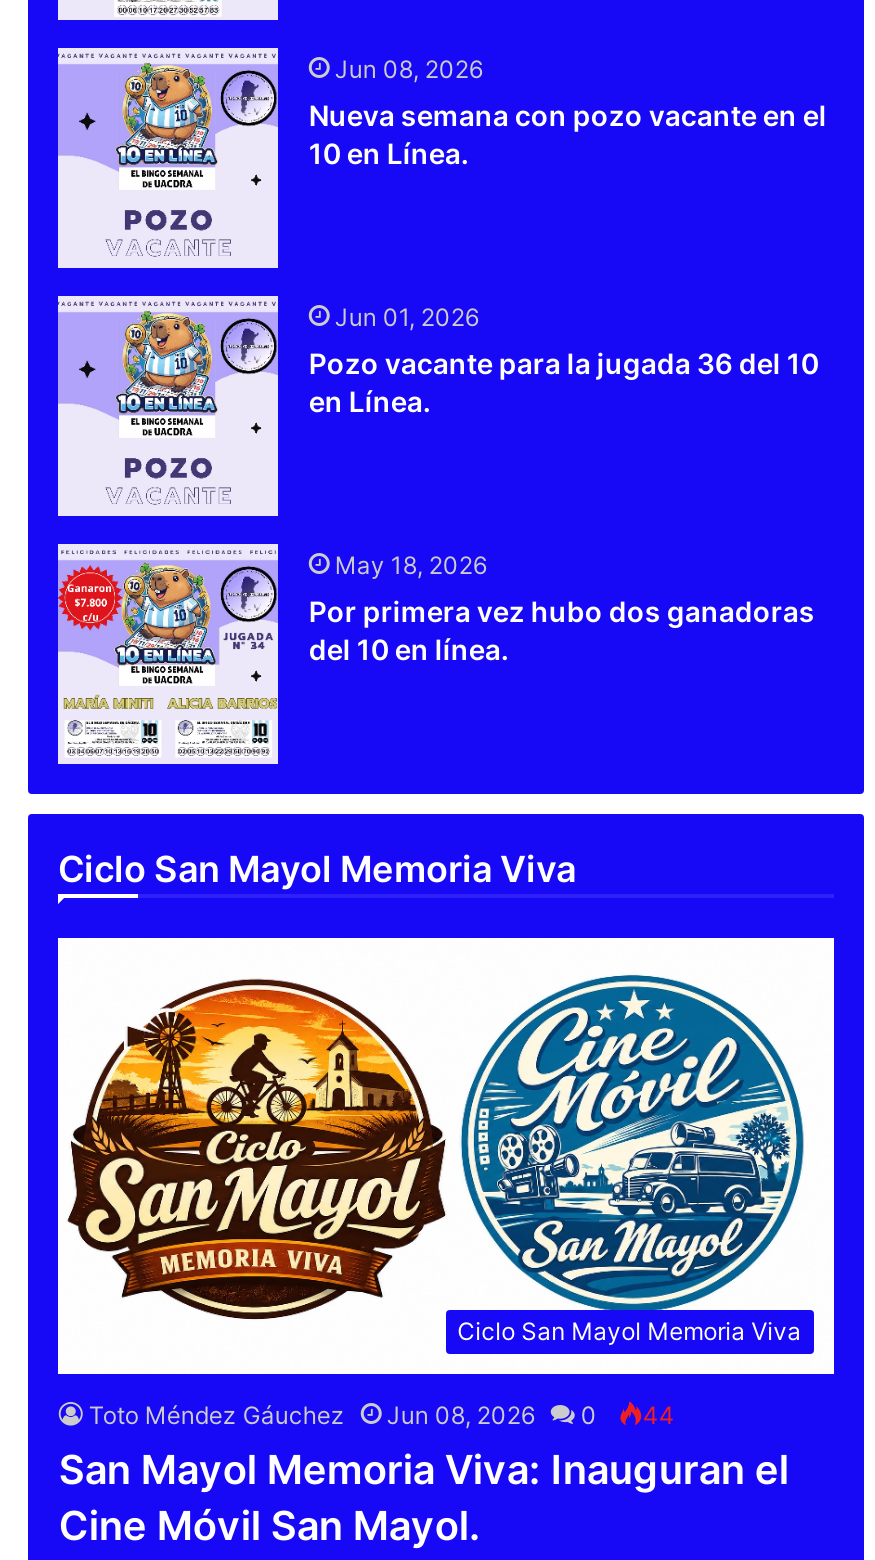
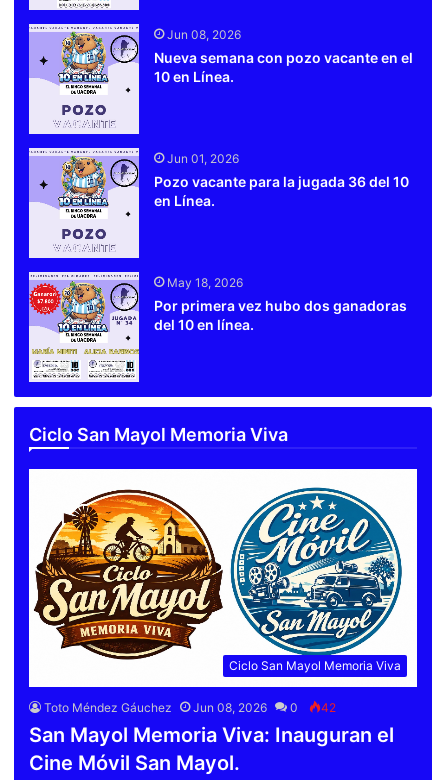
- Toto Méndez Gáuchez Jun 08, 2026 0 44
+ Toto Méndez Gáuchez Jun 08, 2026 0 42
